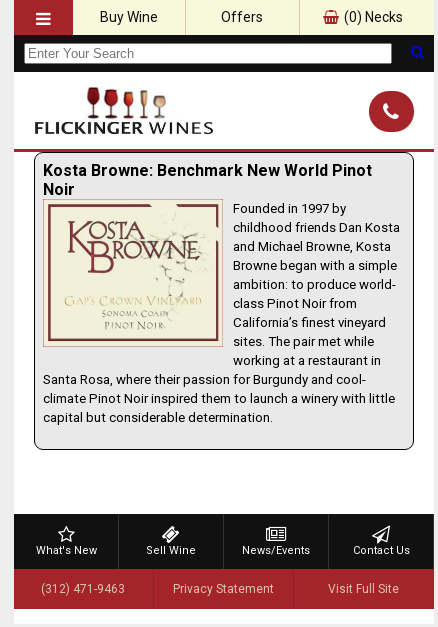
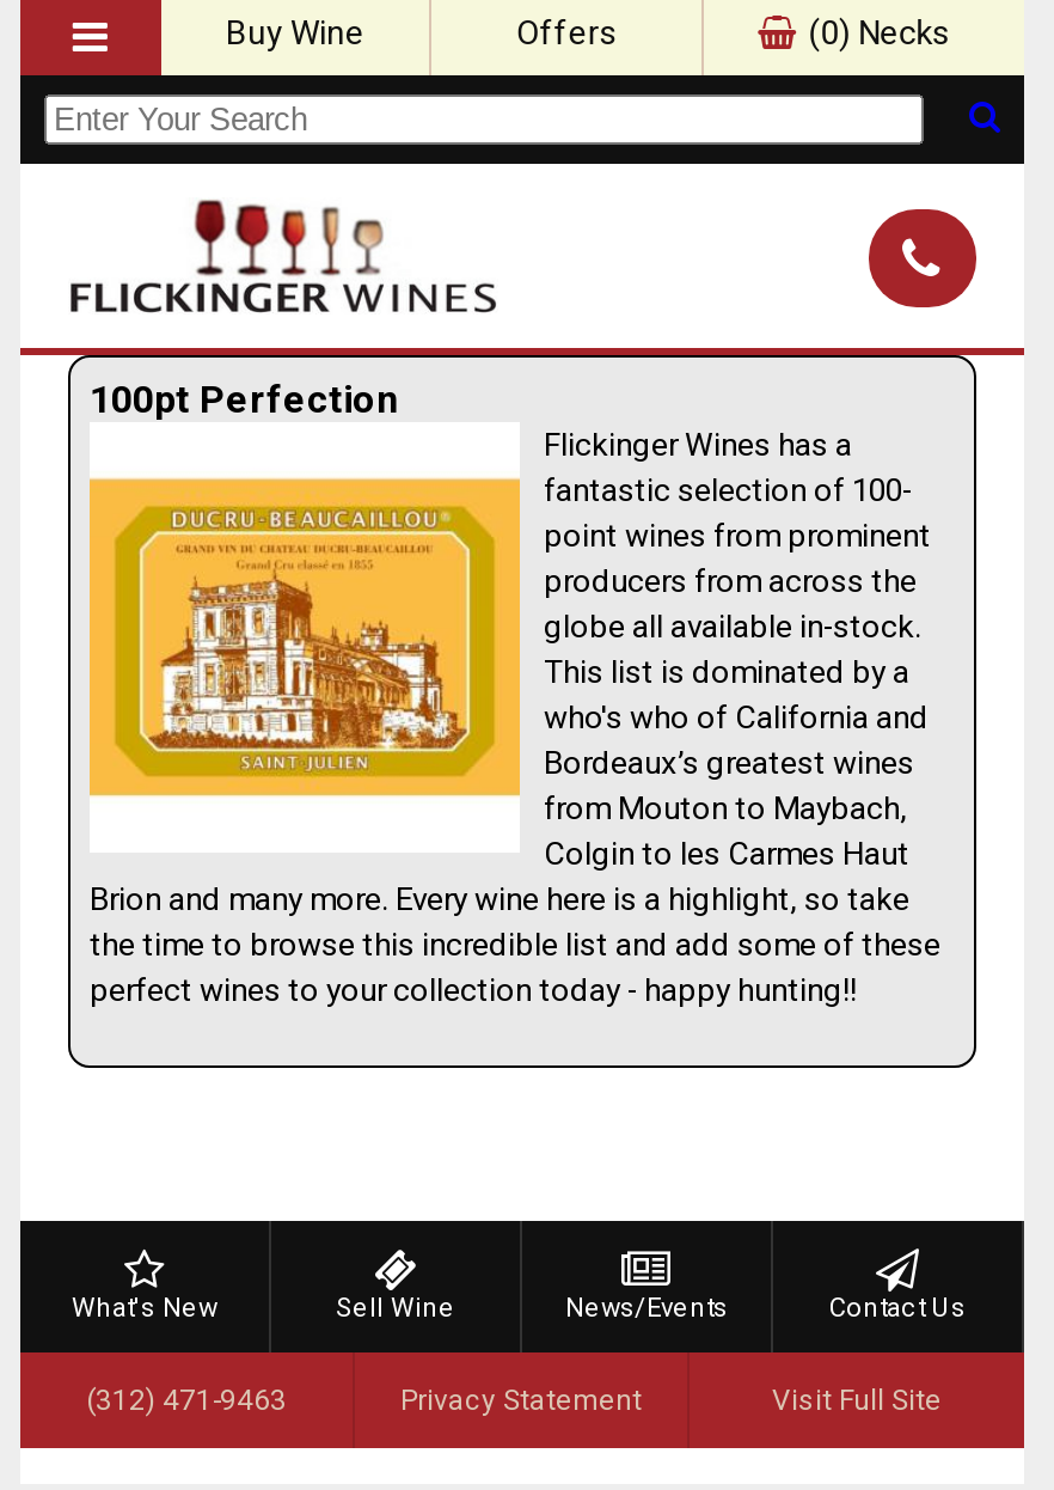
- [image]
- Kosta Browne: Benchmark New World Pinot
- Noir
- Founded in 1997 by
- childhood friends Dan Kosta
- and Michael Browne, Kosta
- Browne began with a simple
- ambition: to produce world-
- class Pinot Noir from
- California’s finest vineyard
- sites. The pair met while
- working at a restaurant in
- Santa Rosa, where their passion for Burgundy and cool-
- climate Pinot Noir inspired them to launch a winery with little
- capital but considerable determination.
+ [image]
+ 100pt Perfection
+ Flickinger Wines has a
+ fantastic selection of 100-
+ point wines from prominent
+ producers from across the
+ globe all available in-stock.
+ This list is dominated by a
+ who's who of California and
+ Bordeaux’s greatest wines
+ from Mouton to Maybach,
+ Colgin to les Carmes Haut
+ Brion and many more. Every wine here is a highlight, so take
+ the time to browse this incredible list and add some of these
+ perfect wines to your collection today - happy hunting!!
